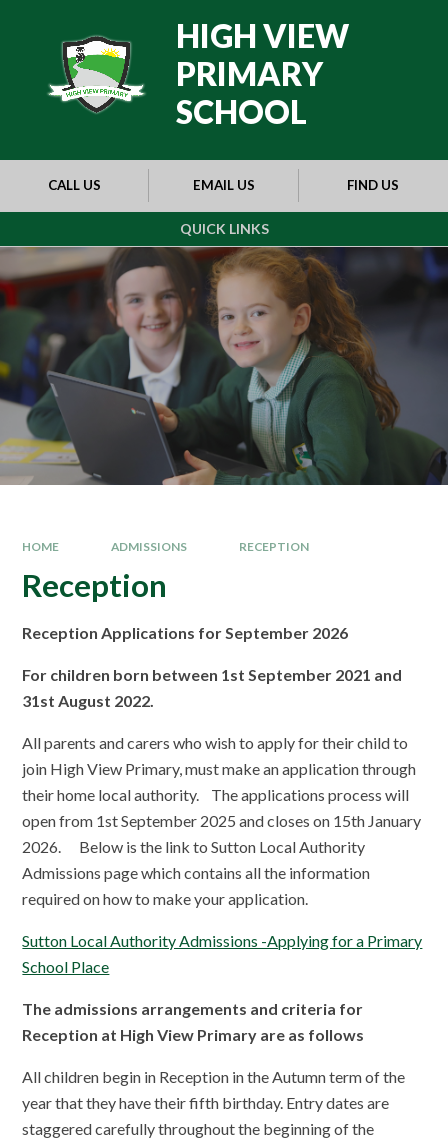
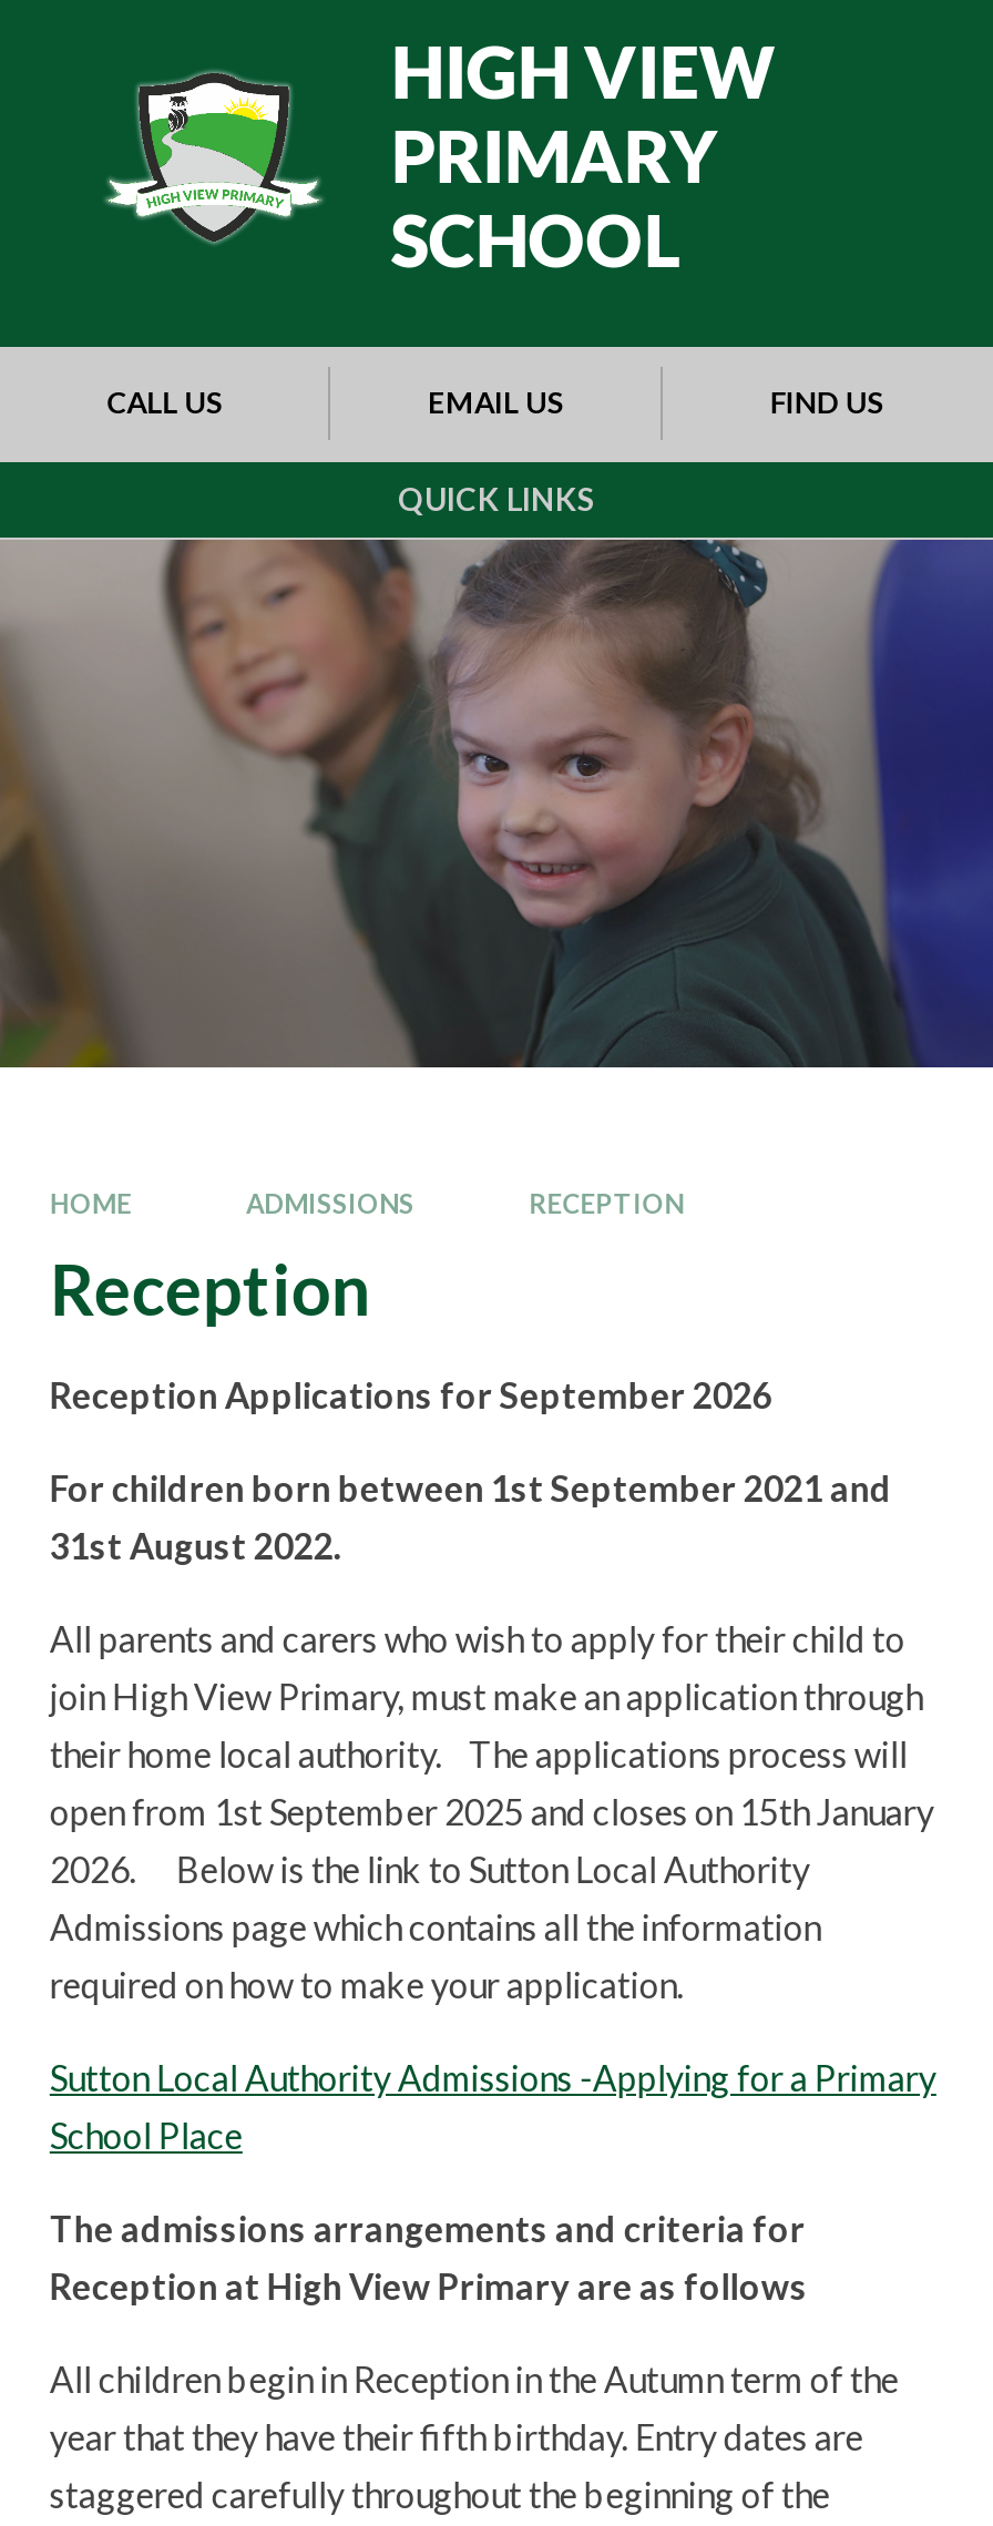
- [image]
+ [image]
